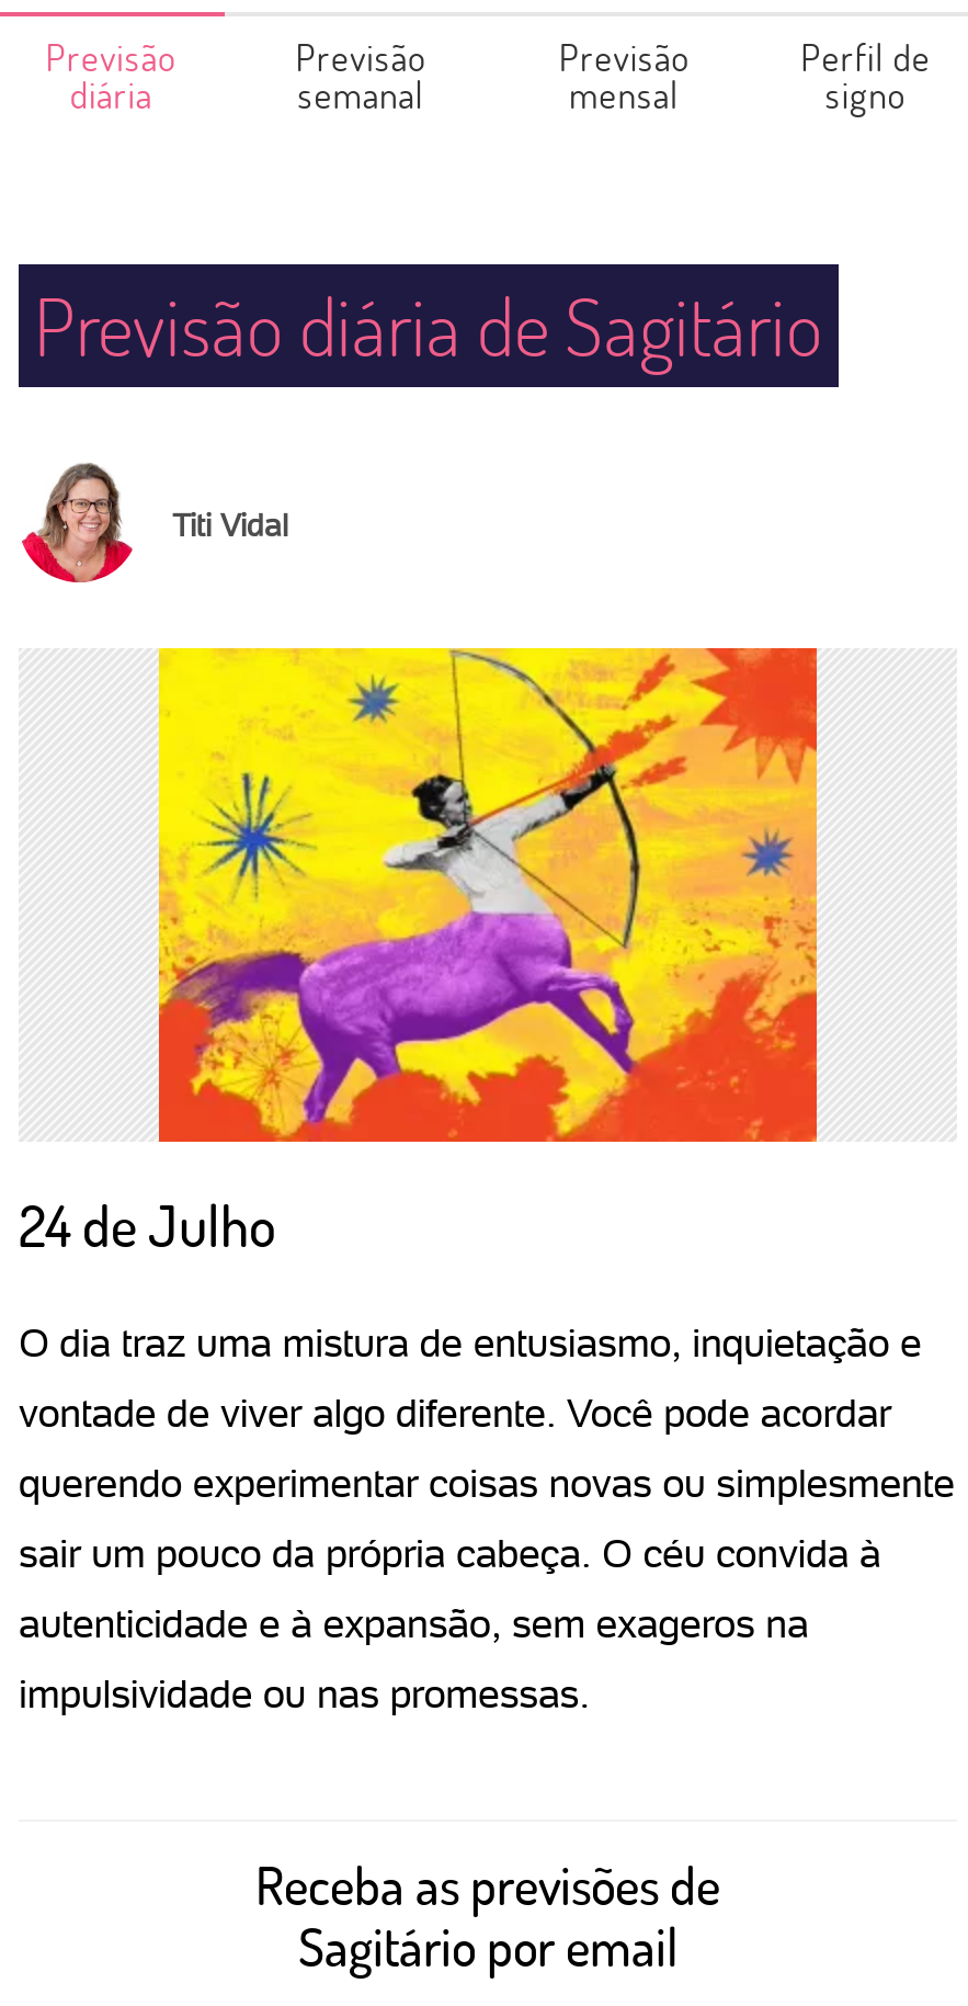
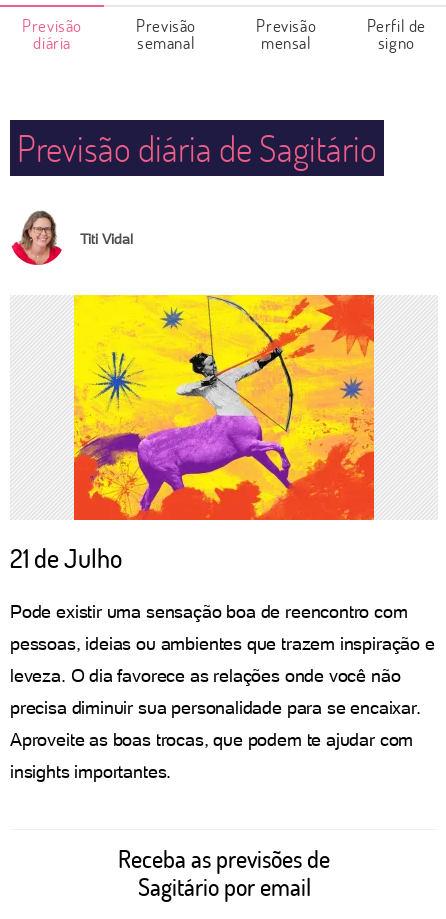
- 24 de Julho
+ 21 de Julho

- O dia traz uma mistura de entusiasmo, inquietação e
+ Pode existir uma sensação boa de reencontro com

- vontade de viver algo diferente. Você pode acordar
+ pessoas, ideias ou ambientes que trazem inspiração e

- querendo experimentar coisas novas ou simplesmente
+ leveza. O dia favorece as relações onde você não

- sair um pouco da própria cabeça. O céu convida à
+ precisa diminuir sua personalidade para se encaixar.

- autenticidade e à expansão, sem exageros na
+ Aproveite as boas trocas, que podem te ajudar com

- impulsividade ou nas promessas.
+ insights importantes.
